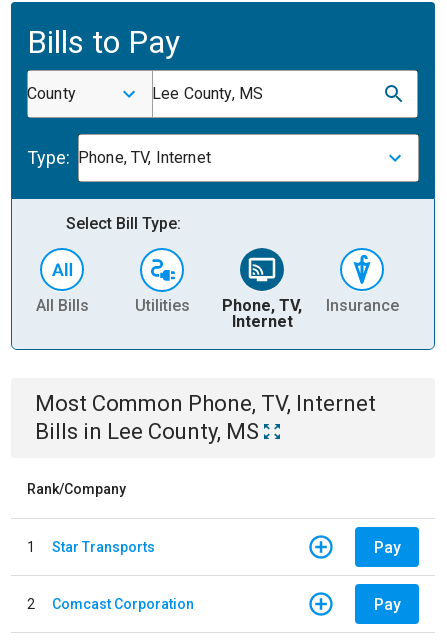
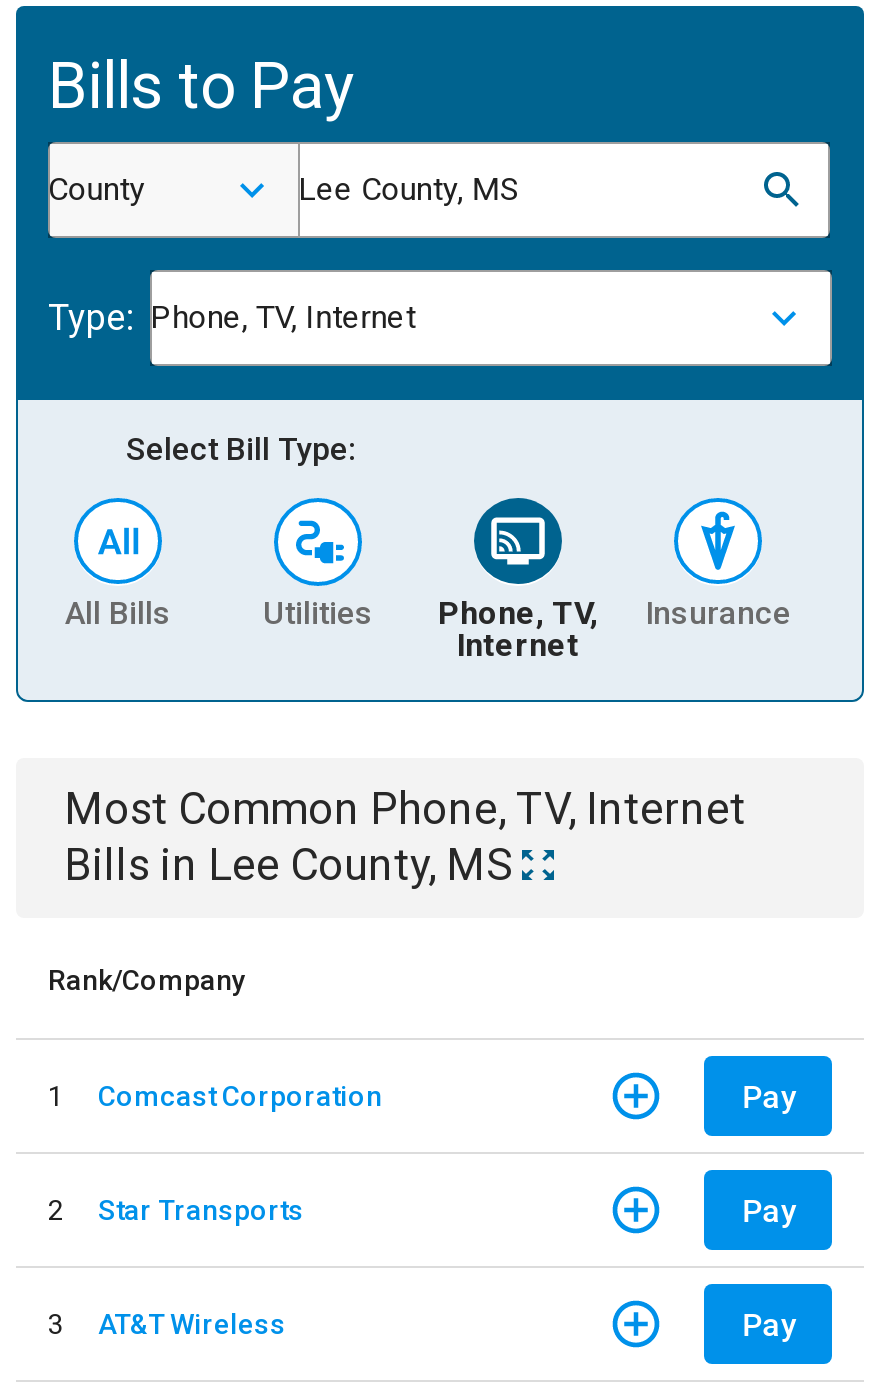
+ Pay

moved up: 2 | Comcast Corporation

+ 3
+ AT&T Wireless
